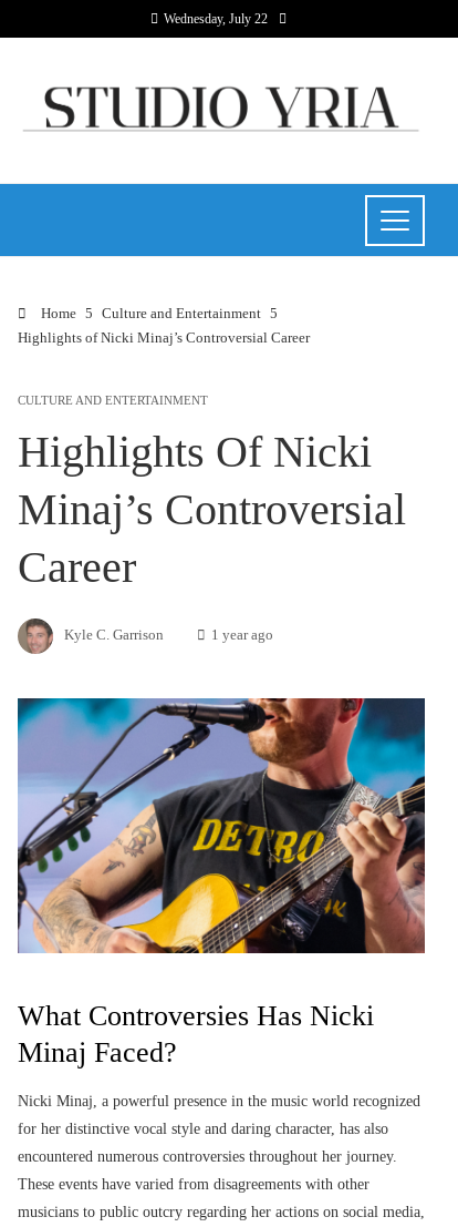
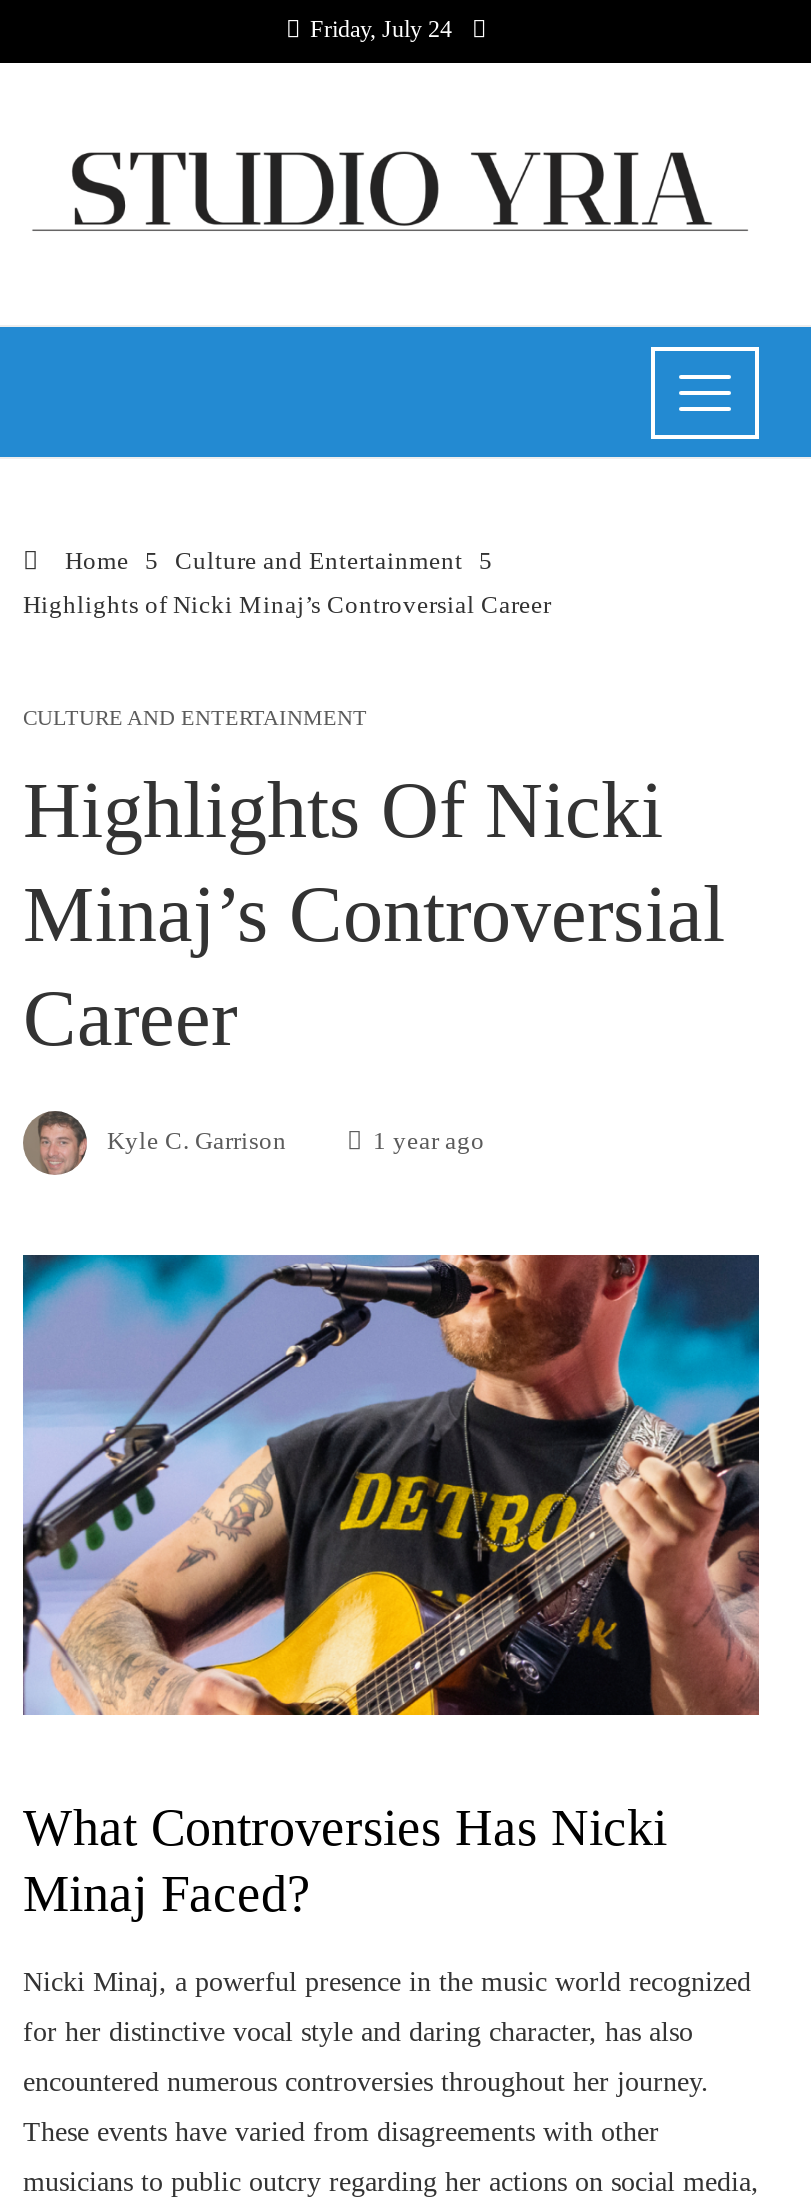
- Wednesday, July 22
+ Friday, July 24
